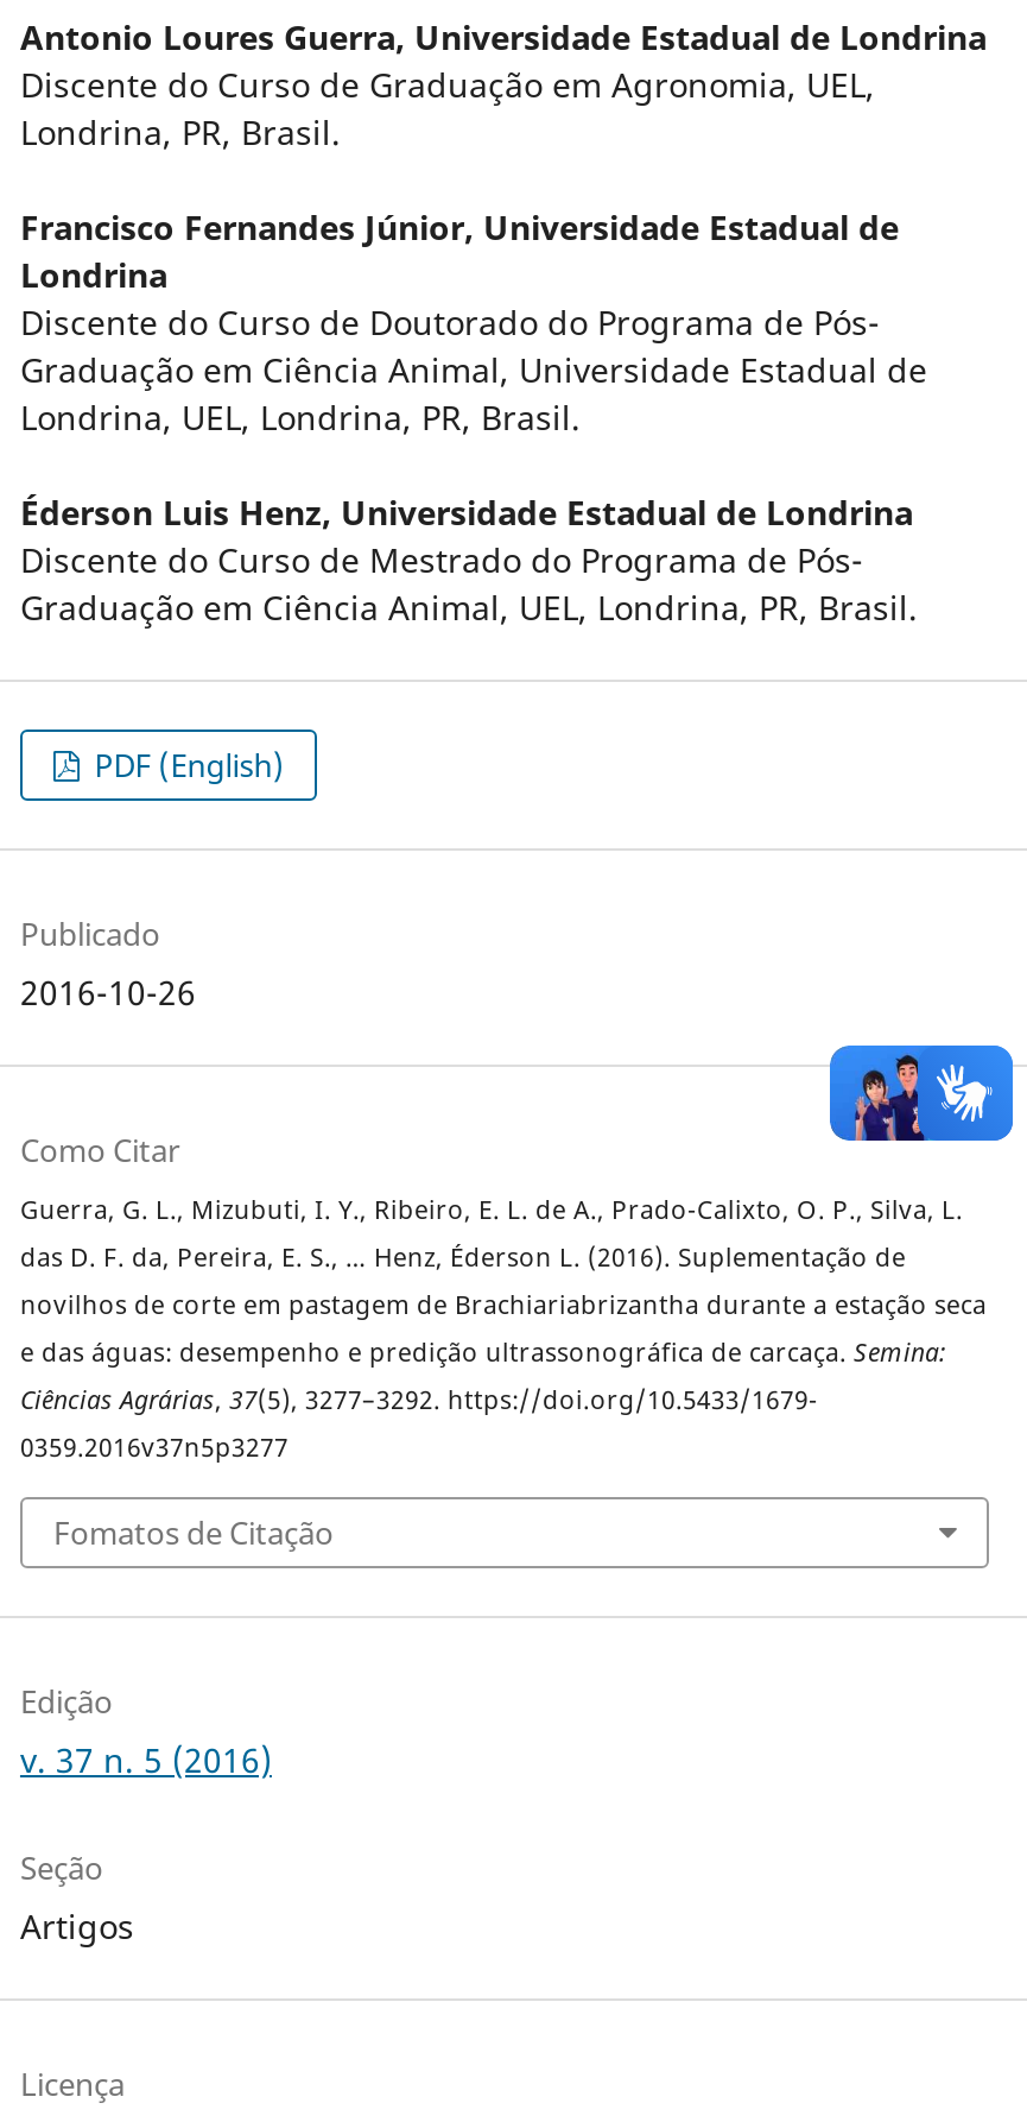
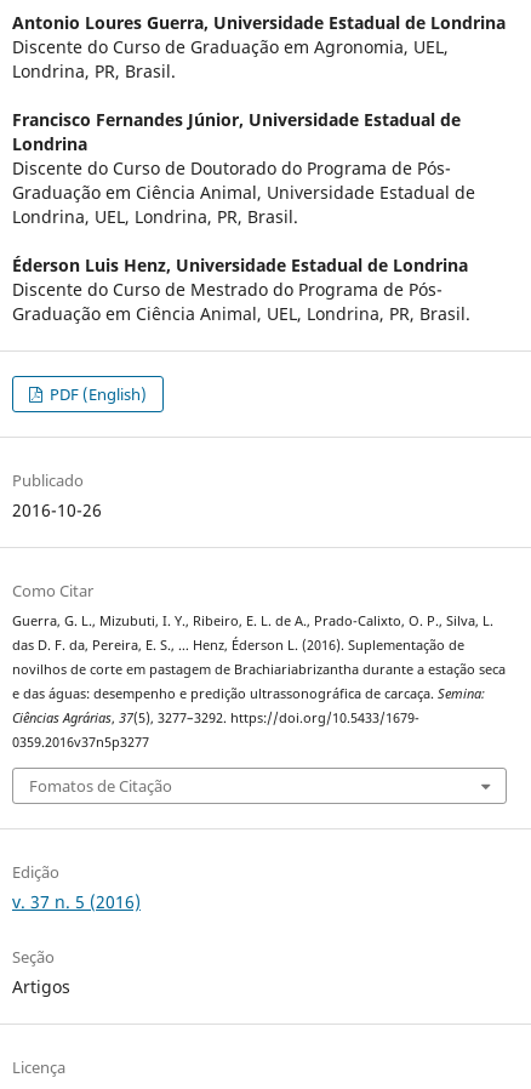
- [image]
